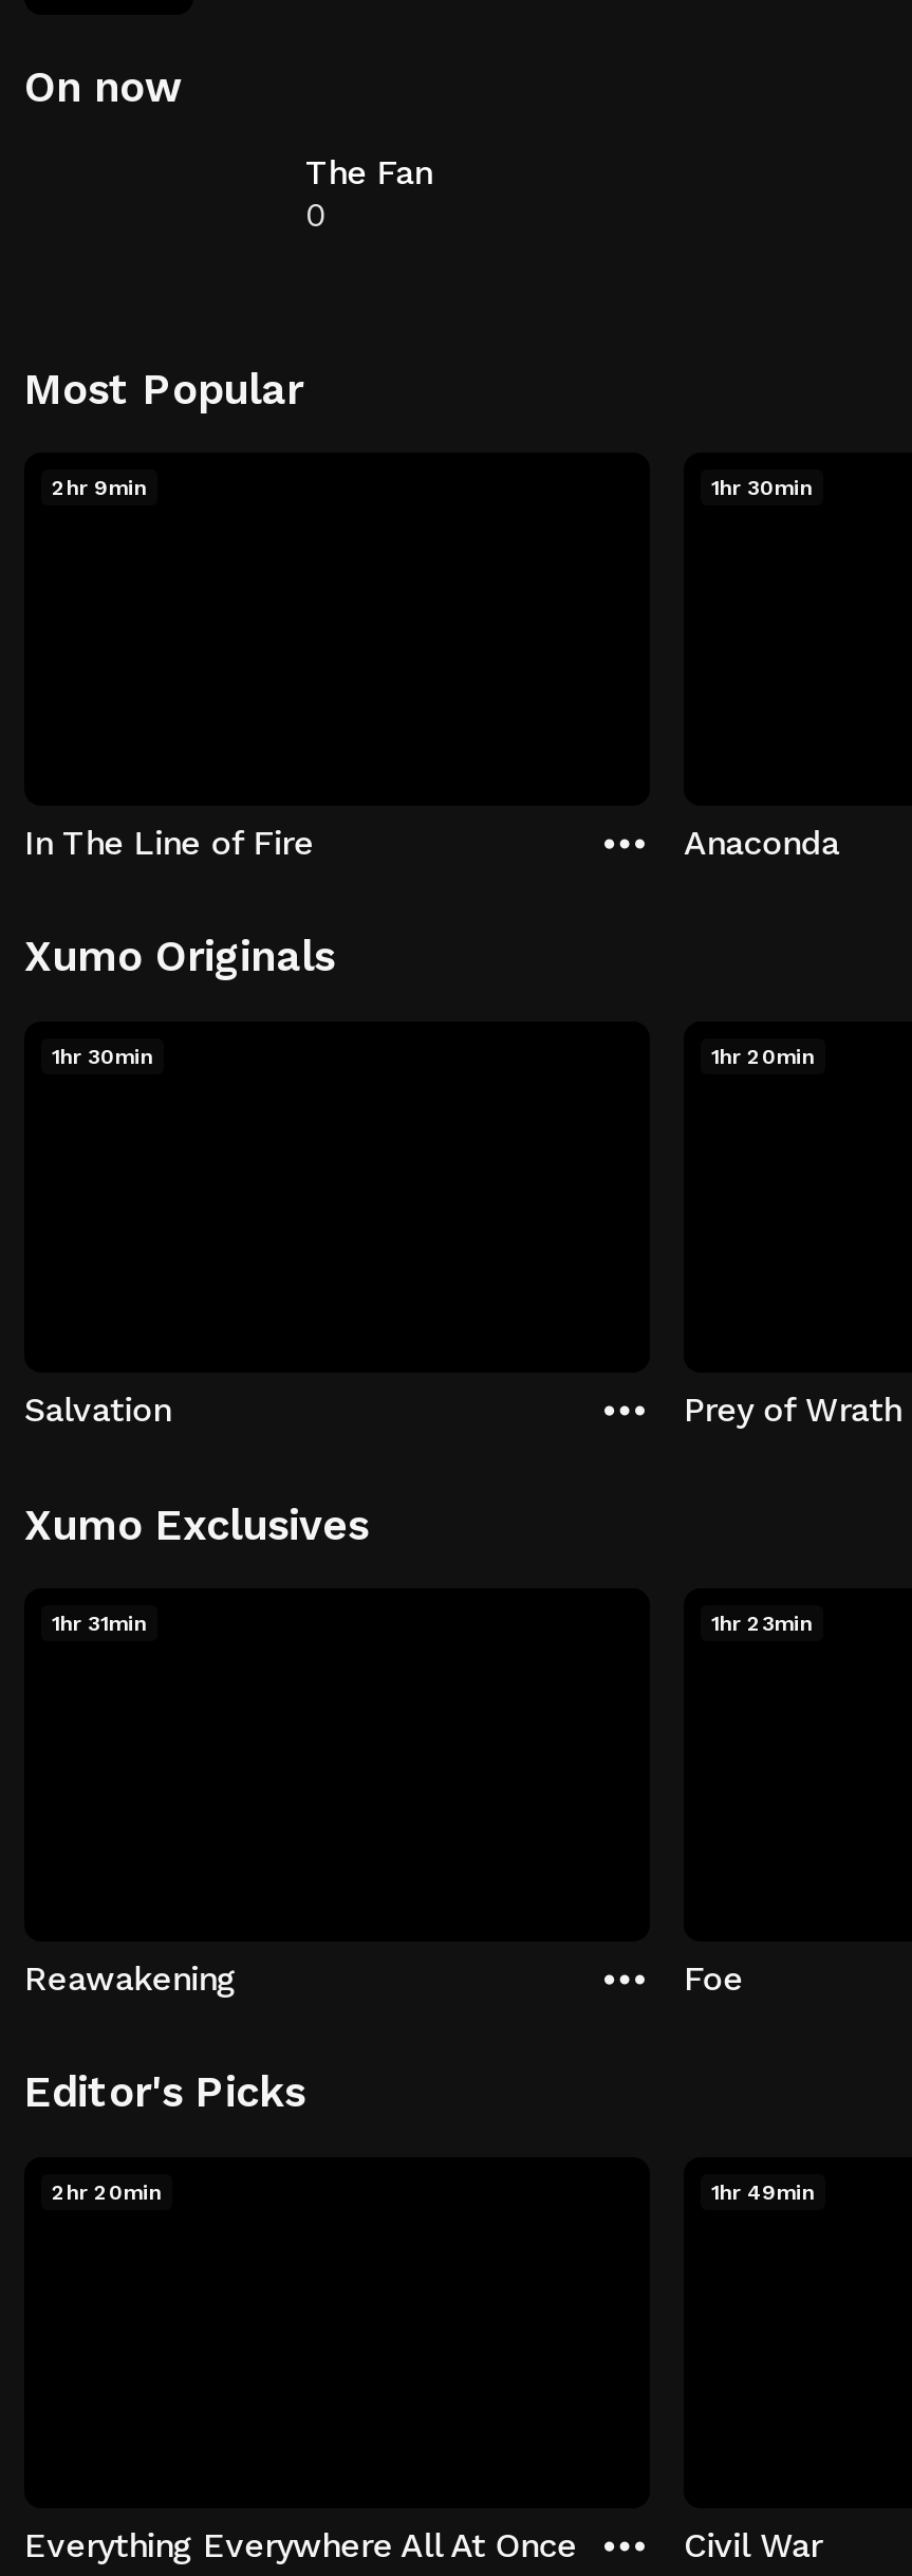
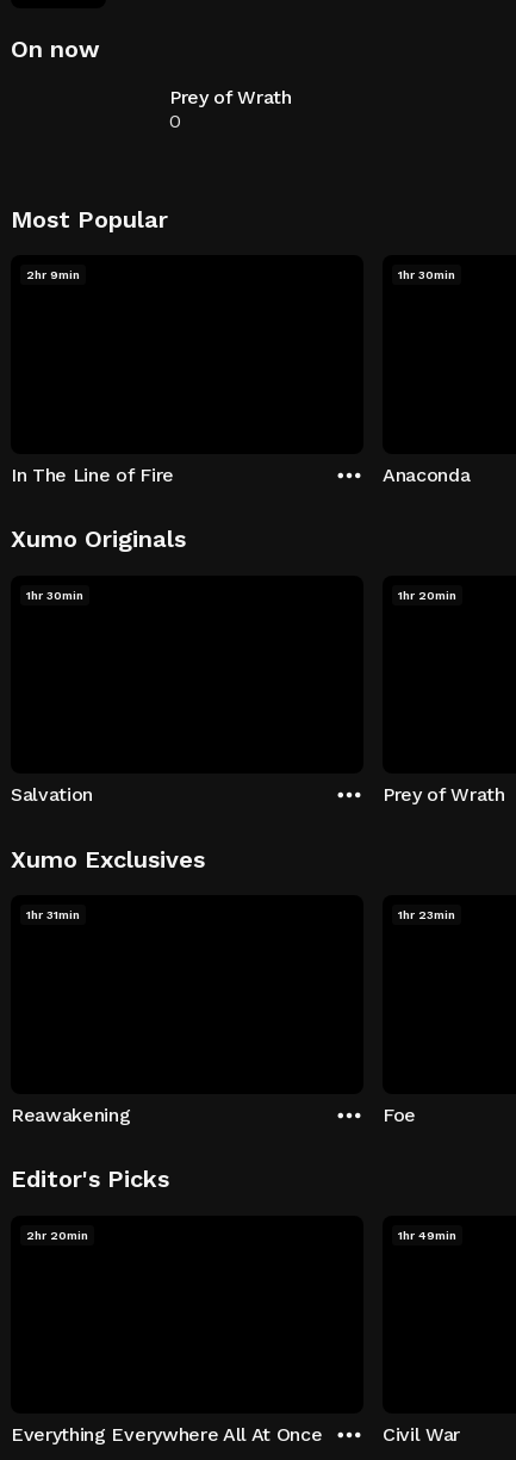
- The Fan
+ Prey of Wrath
